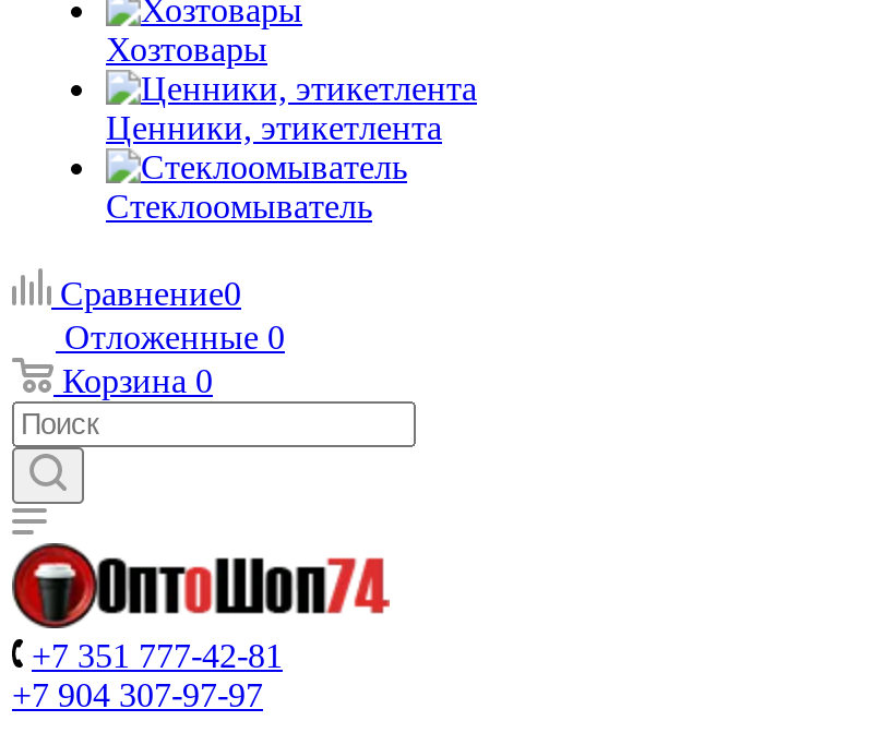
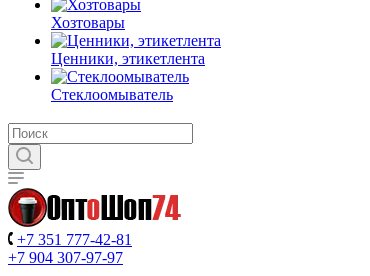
- Сравнение0
- Отложенные 0
- Корзина 0
